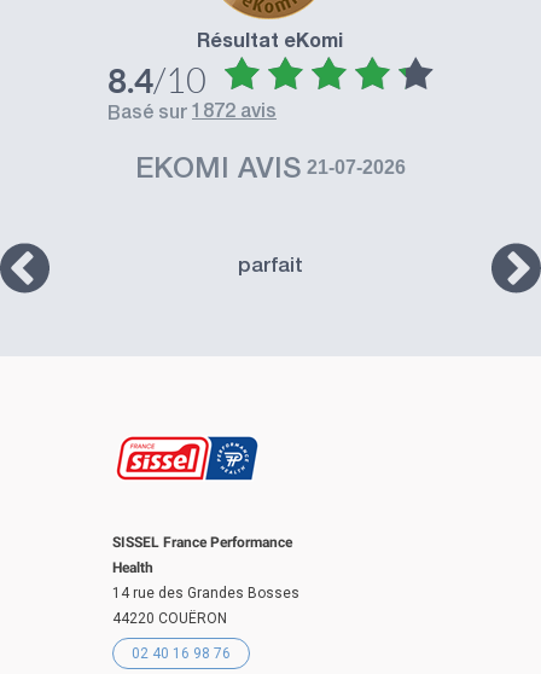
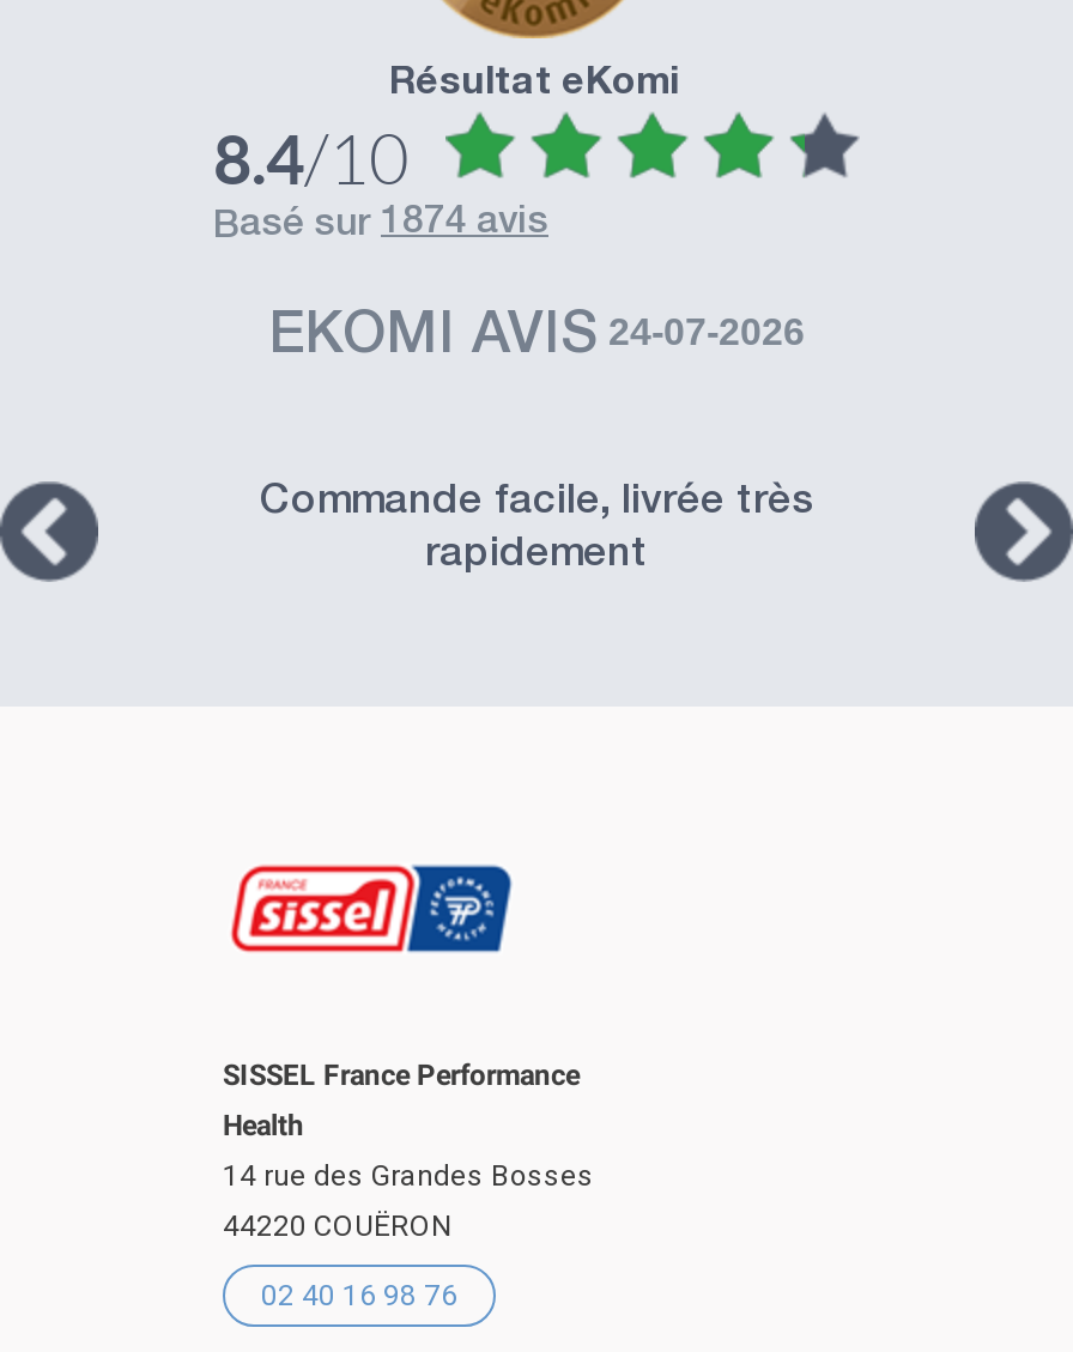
- basé sur 1872 avis
+ basé sur 1874 avis

- EKOMI AVIS 21-07-2026
+ EKOMI AVIS 24-07-2026

- parfait
+ Commande facile, livrée très
+ rapidement
